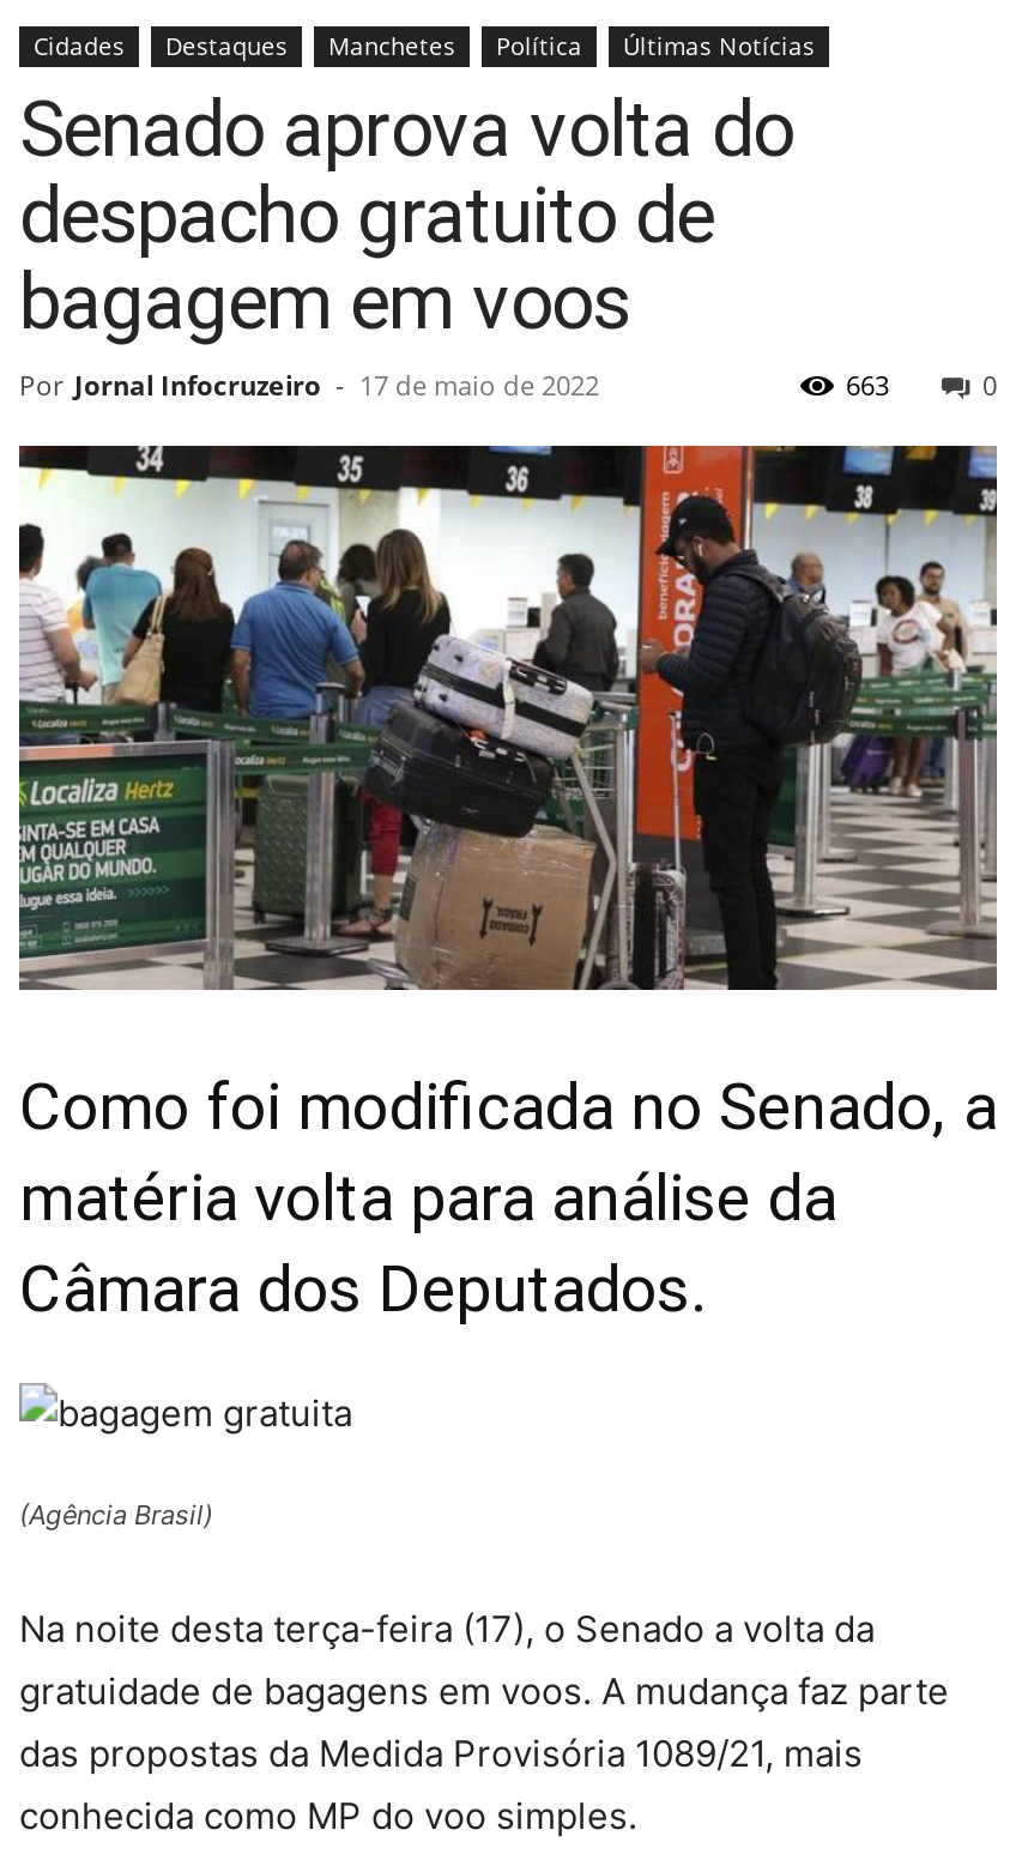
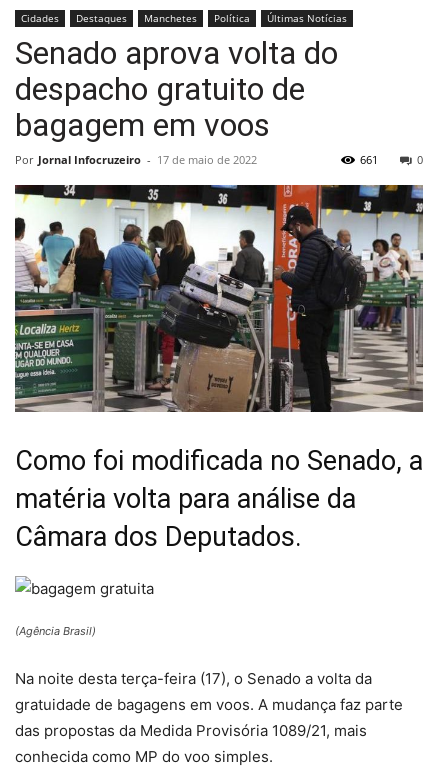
- 663
+ 661
